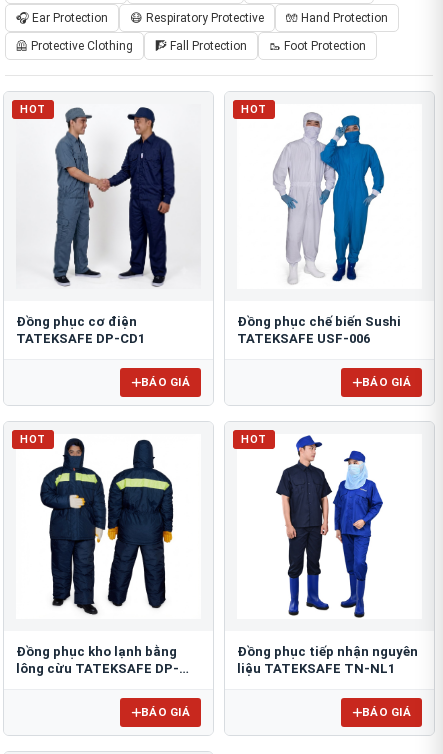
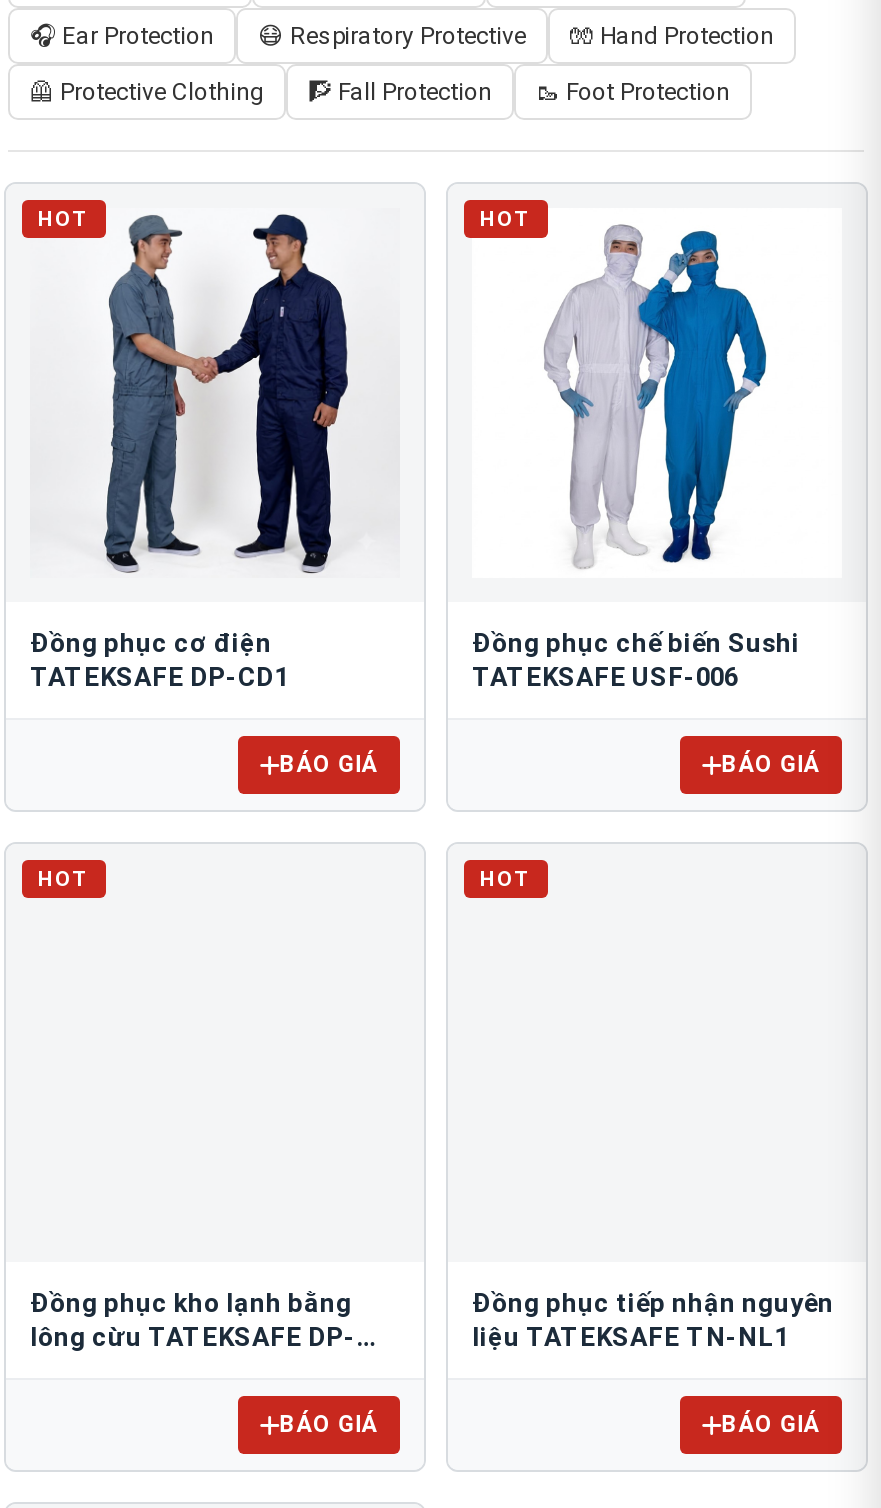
- [image]

- [image]
